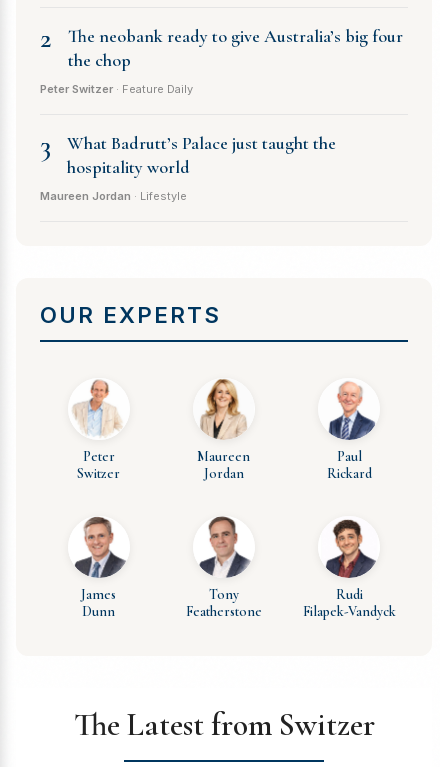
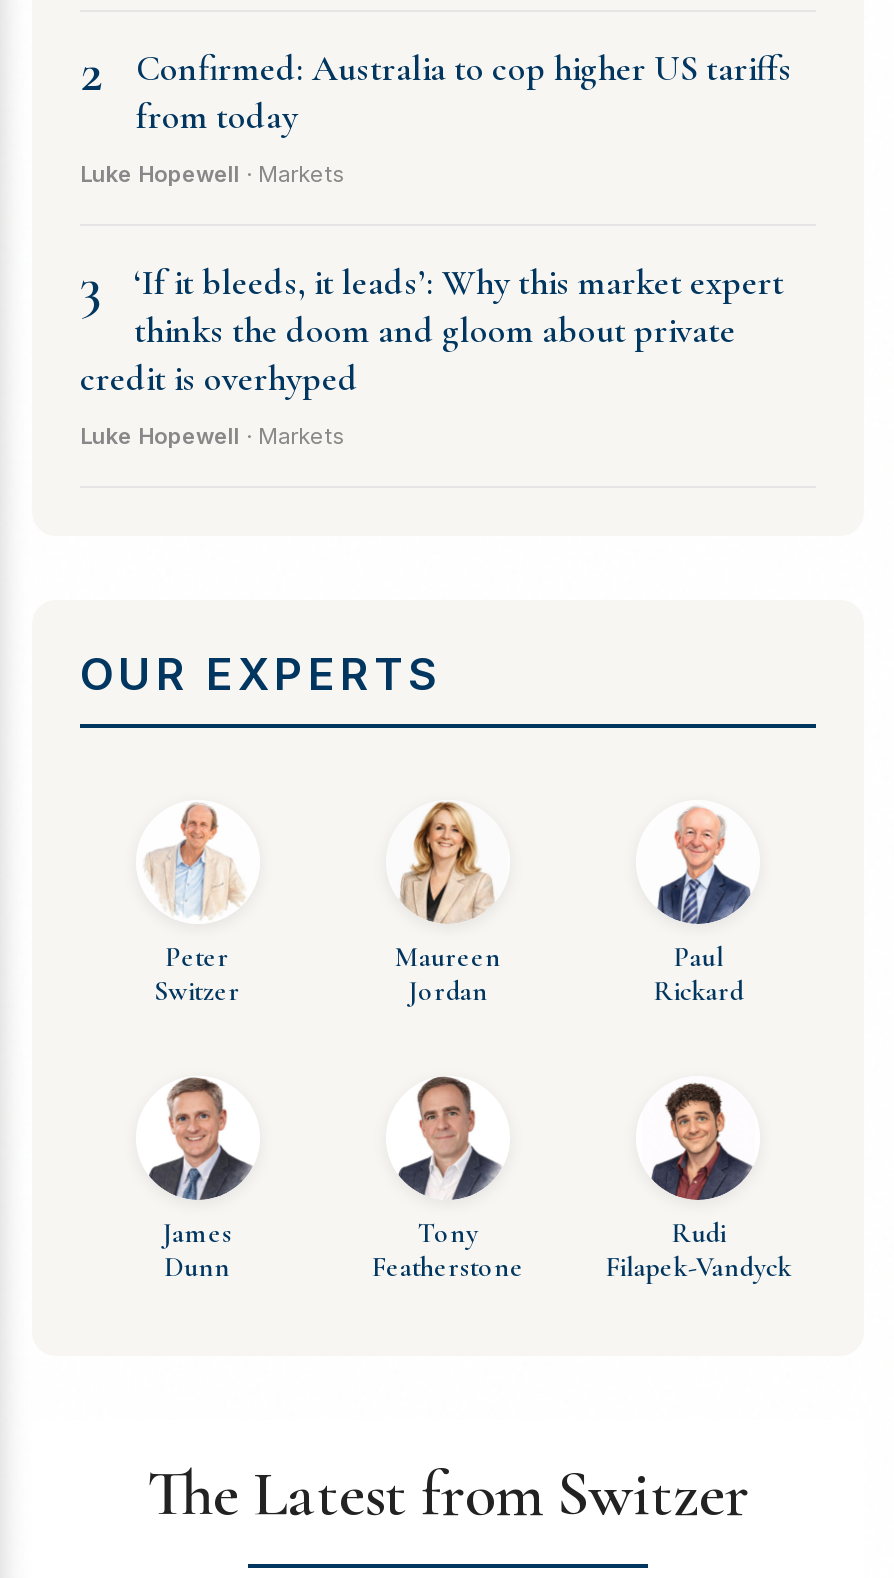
- The neobank ready to give Australia’s big four
- the chop
+ Confirmed: Australia to cop higher US tariffs
+ from today

- Peter Switzer · Feature Daily
+ Luke Hopewell · Markets

- What Badrutt’s Palace just taught the
- hospitality world
+ ‘If it bleeds, it leads’: Why this market expert
+ thinks the doom and gloom about private
+ credit is overhyped

- Maureen Jordan · Lifestyle
+ Luke Hopewell · Markets
